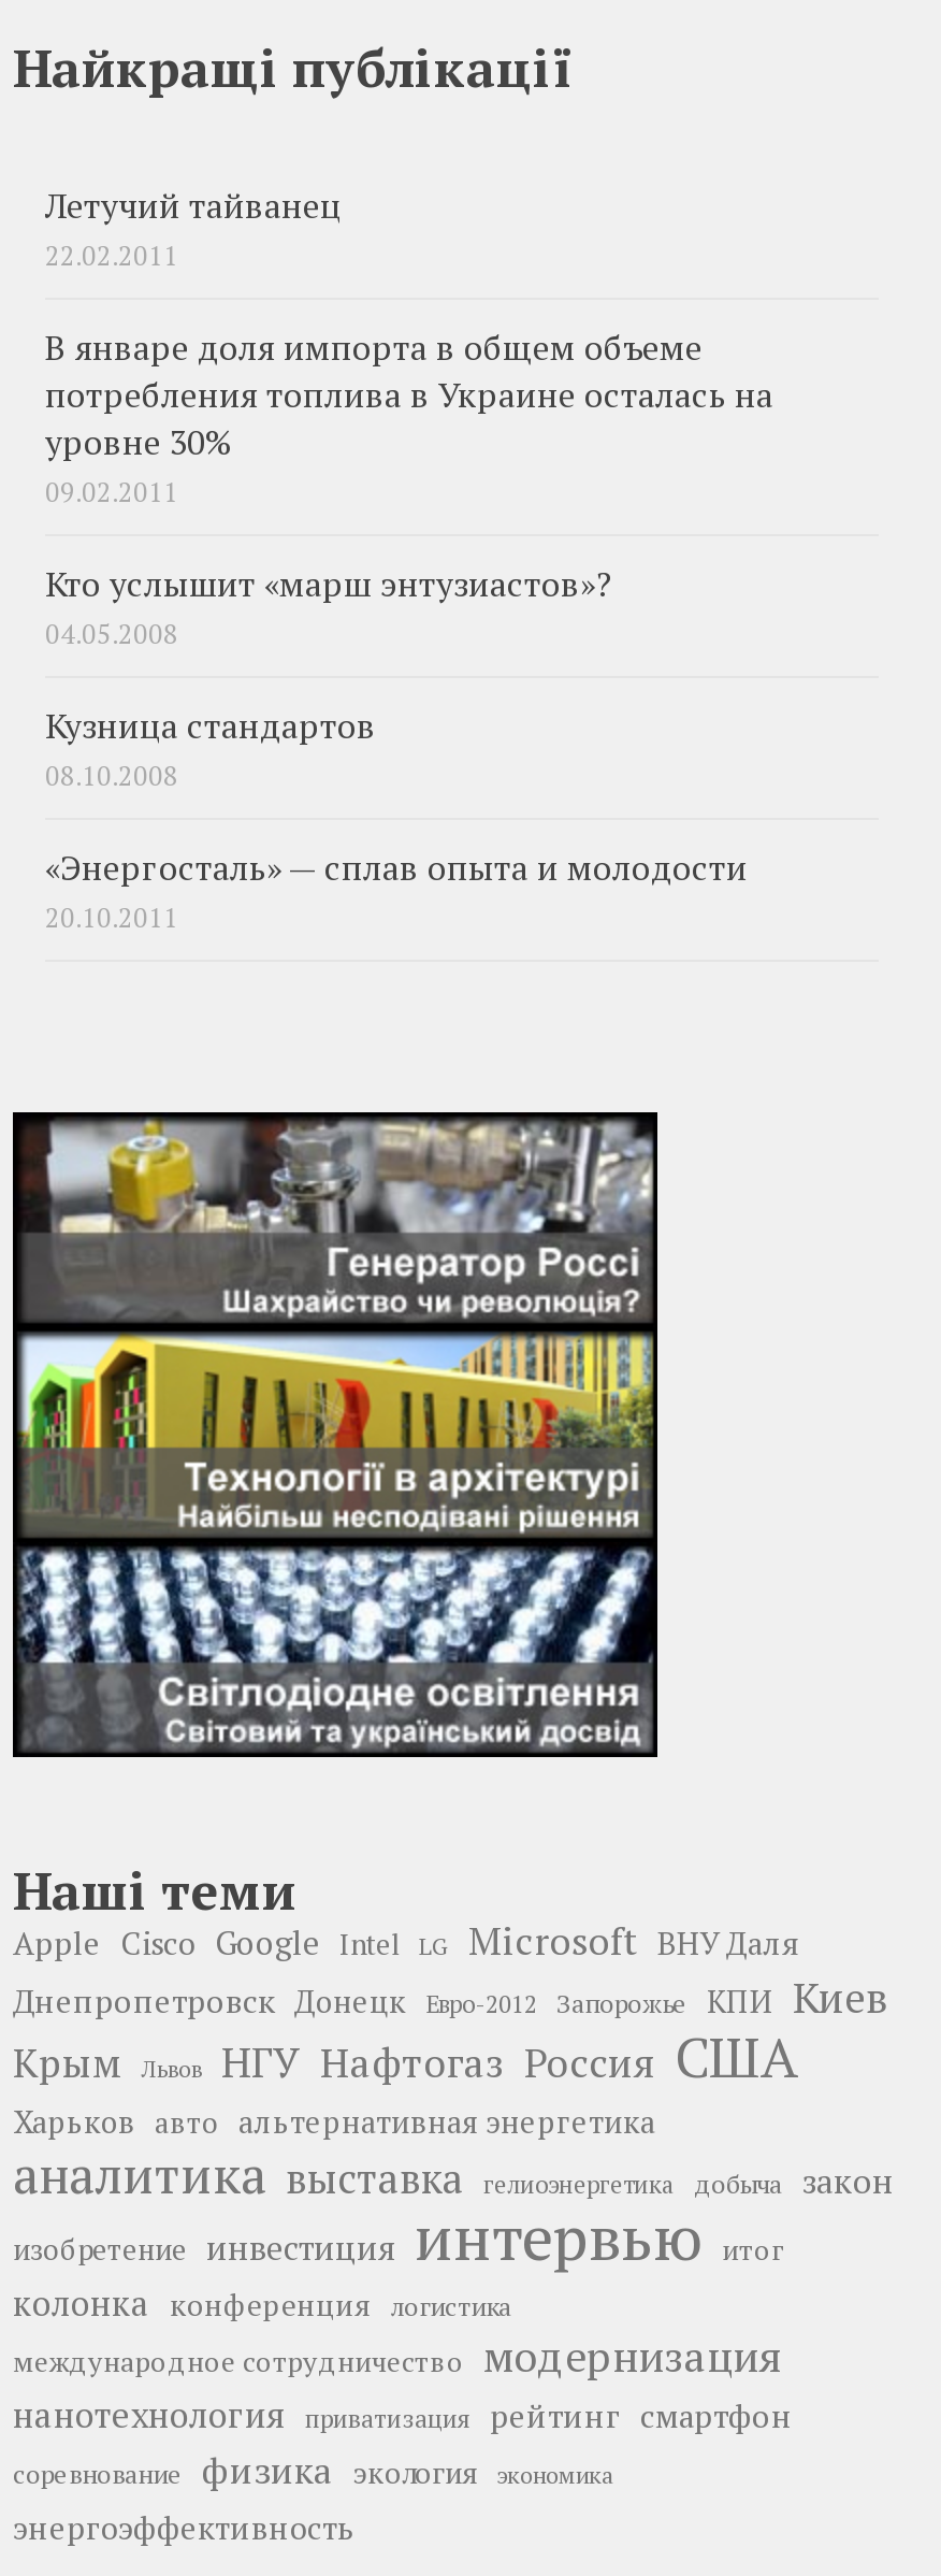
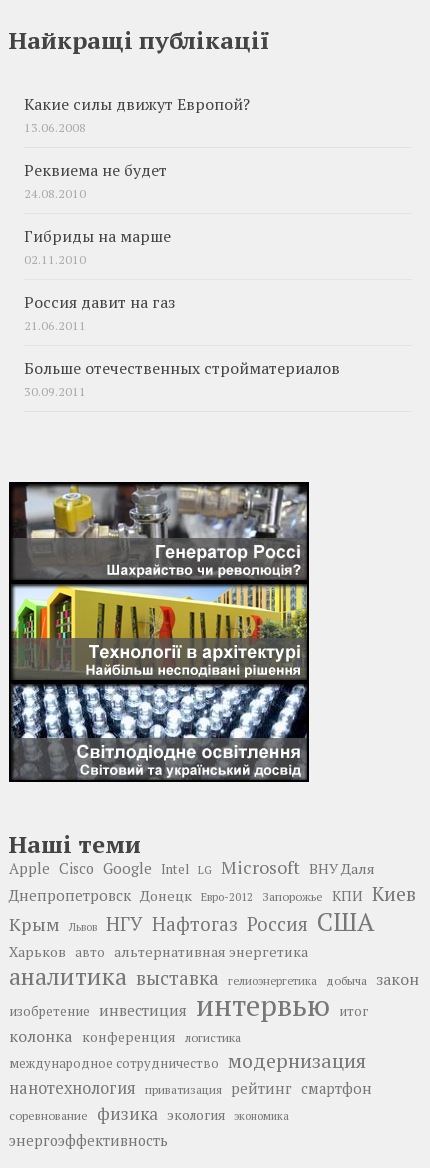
- Летучий тайванец
- 22.02.2011
+ Какие силы движут Европой?
+ 13.06.2008

- В январе доля импорта в общем объеме
- потребления топлива в Украине осталась на
- уровне 30%
- 09.02.2011
+ Реквиема не будет
+ 24.08.2010

- Кто услышит «марш энтузиастов»?
- 04.05.2008
+ Гибриды на марше
+ 02.11.2010

- Кузница стандартов
- 08.10.2008
+ Россия давит на газ
+ 21.06.2011

- «Энергосталь» — сплав опыта и молодости
- 20.10.2011
+ Больше отечественных стройматериалов
+ 30.09.2011
